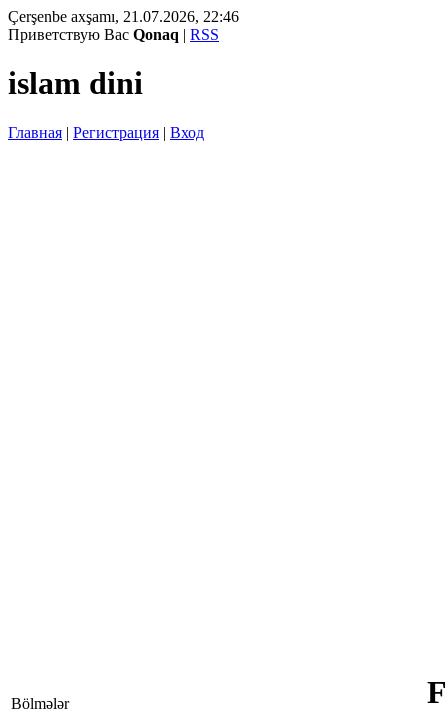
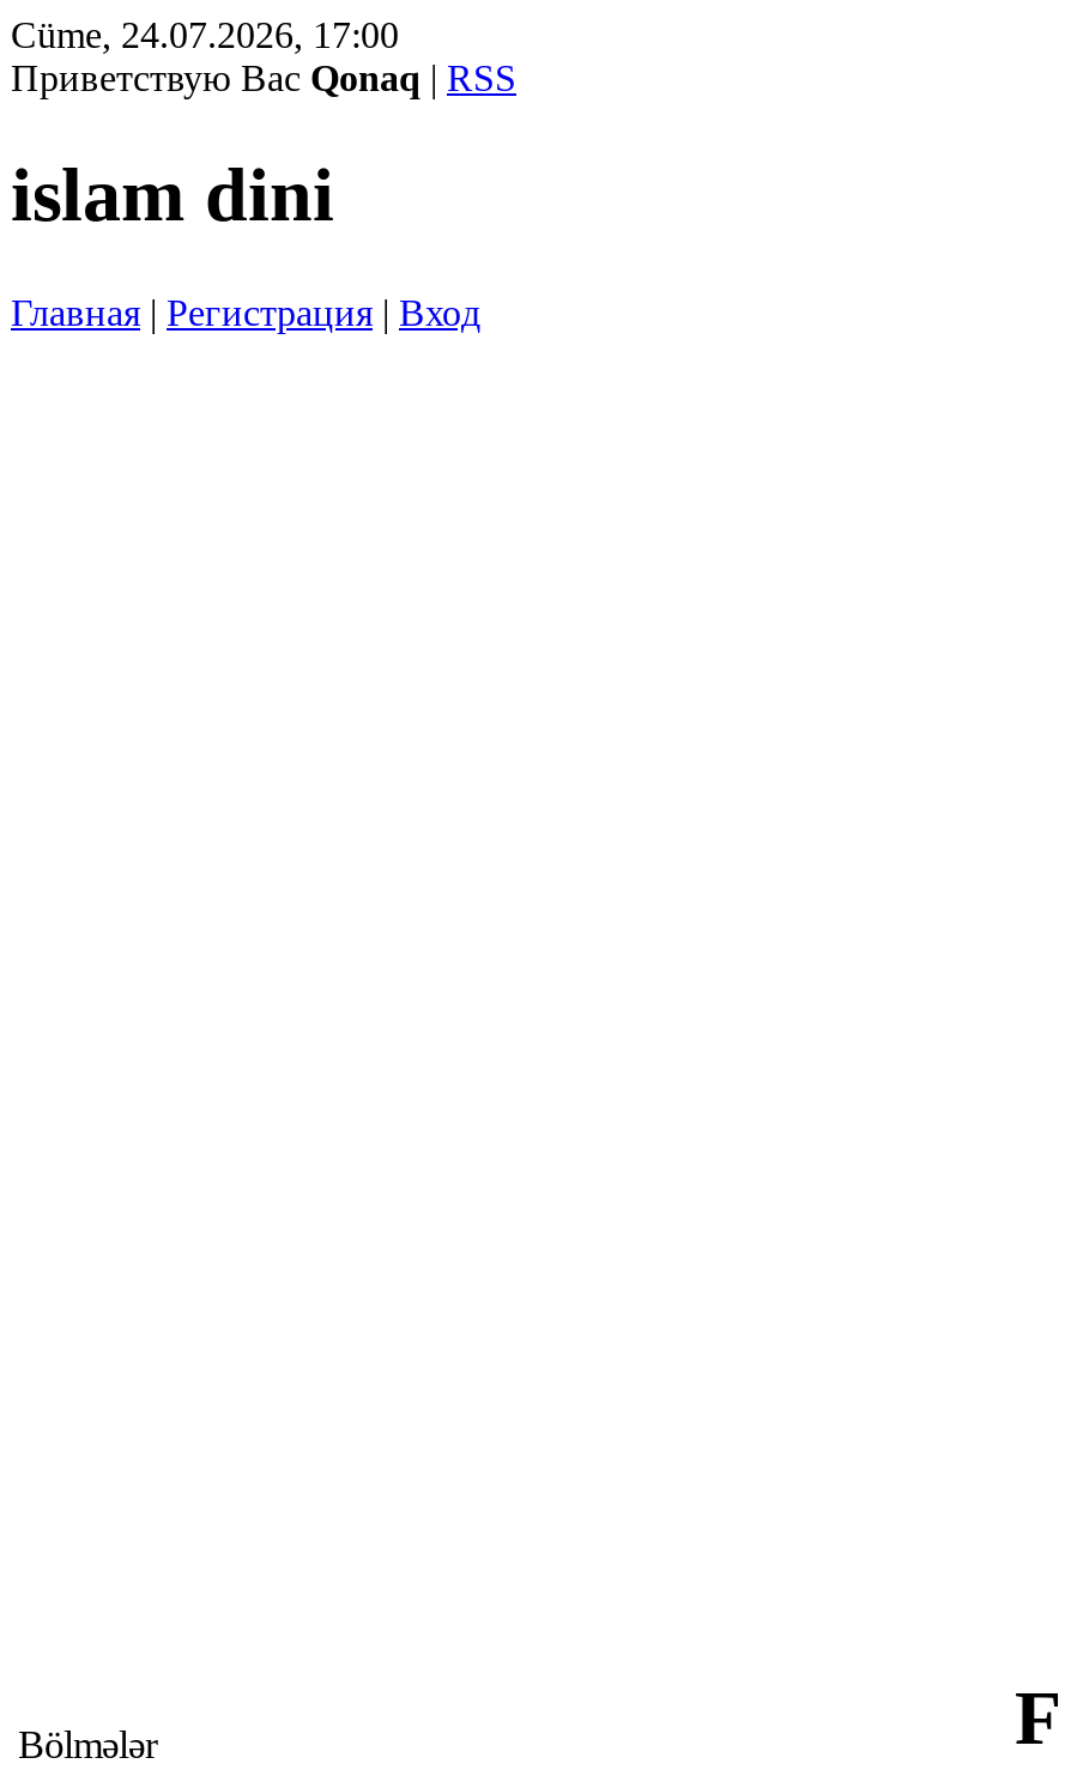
- Çerşenbe axşamı, 21.07.2026, 22:46
+ Cüme, 24.07.2026, 17:00
